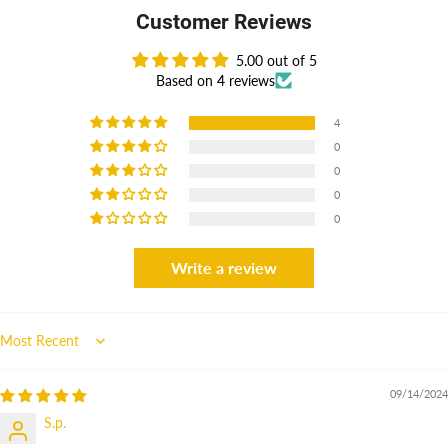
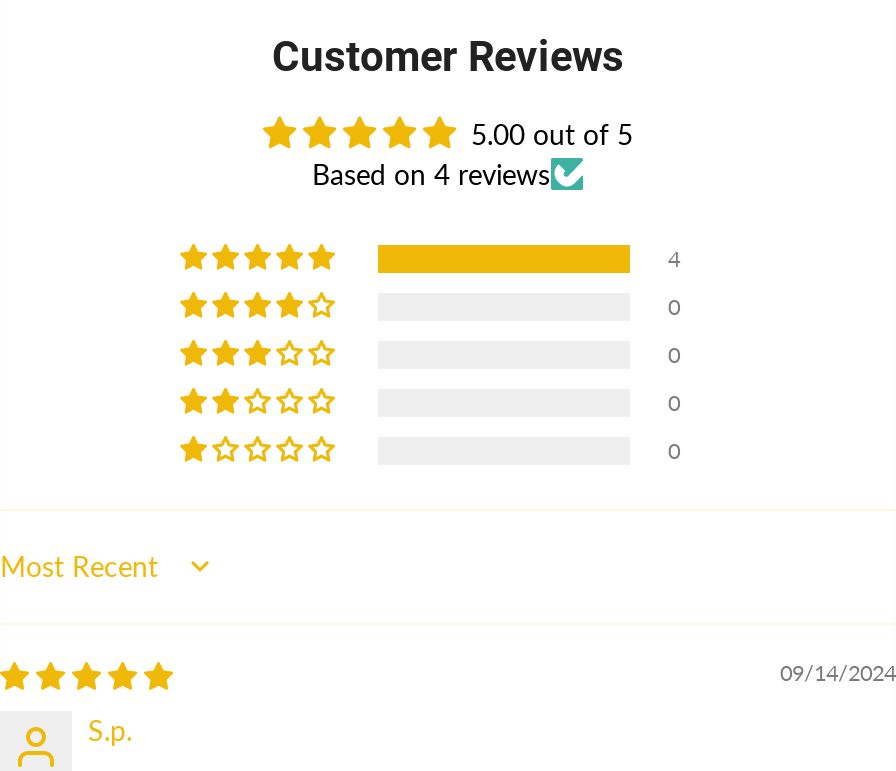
- Write a review
